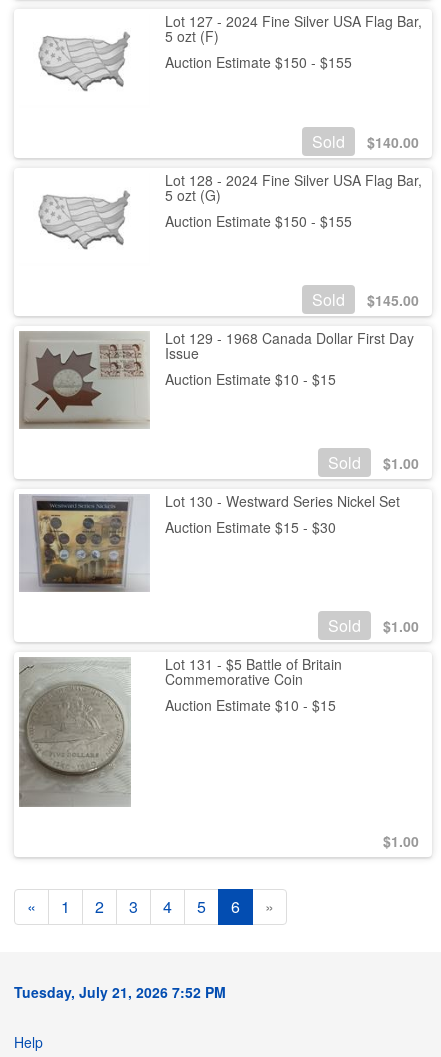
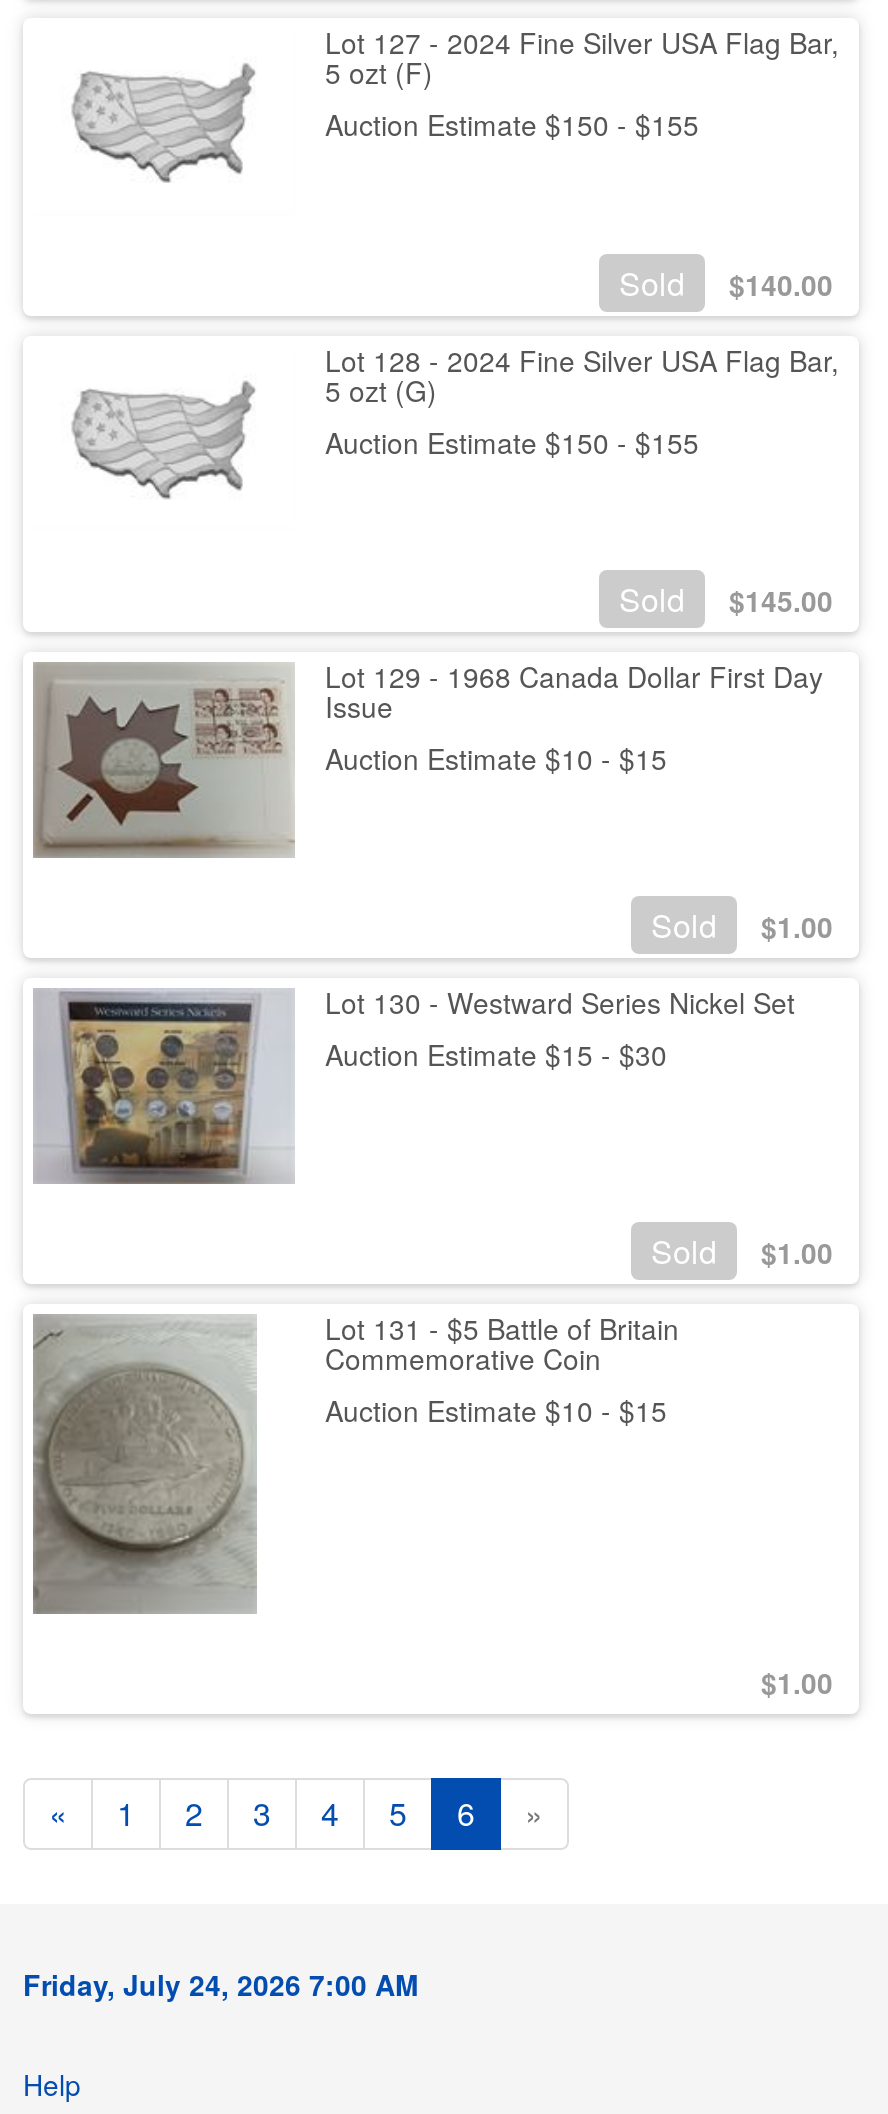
- Tuesday, July 21, 2026 7:52 PM
+ Friday, July 24, 2026 7:00 AM
